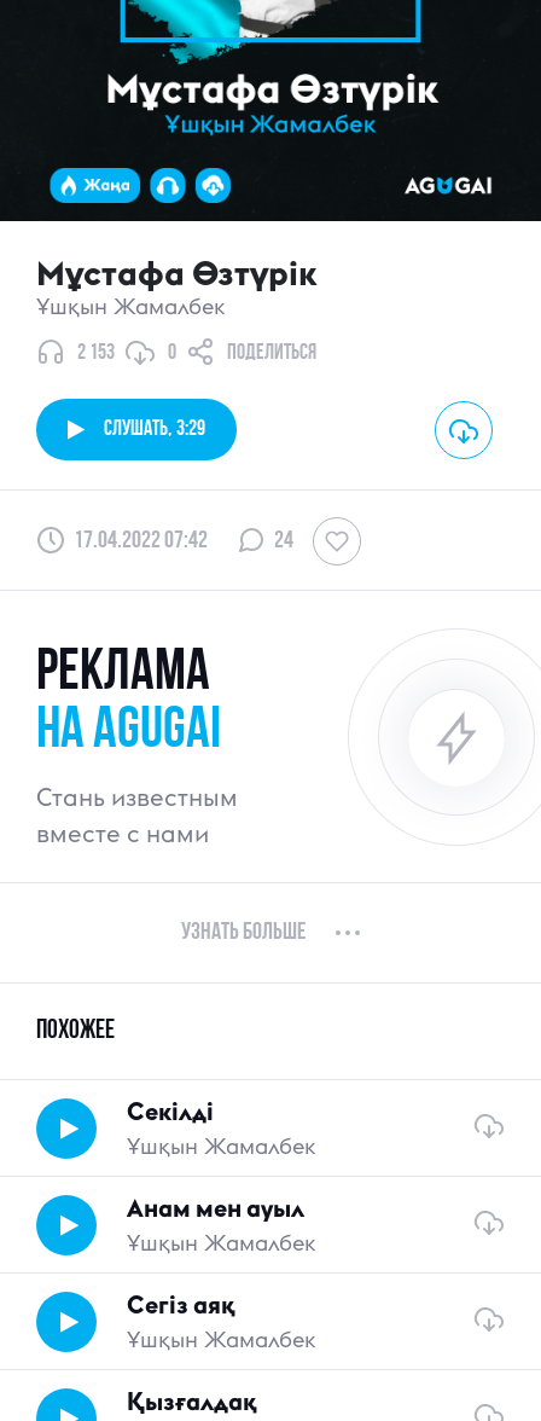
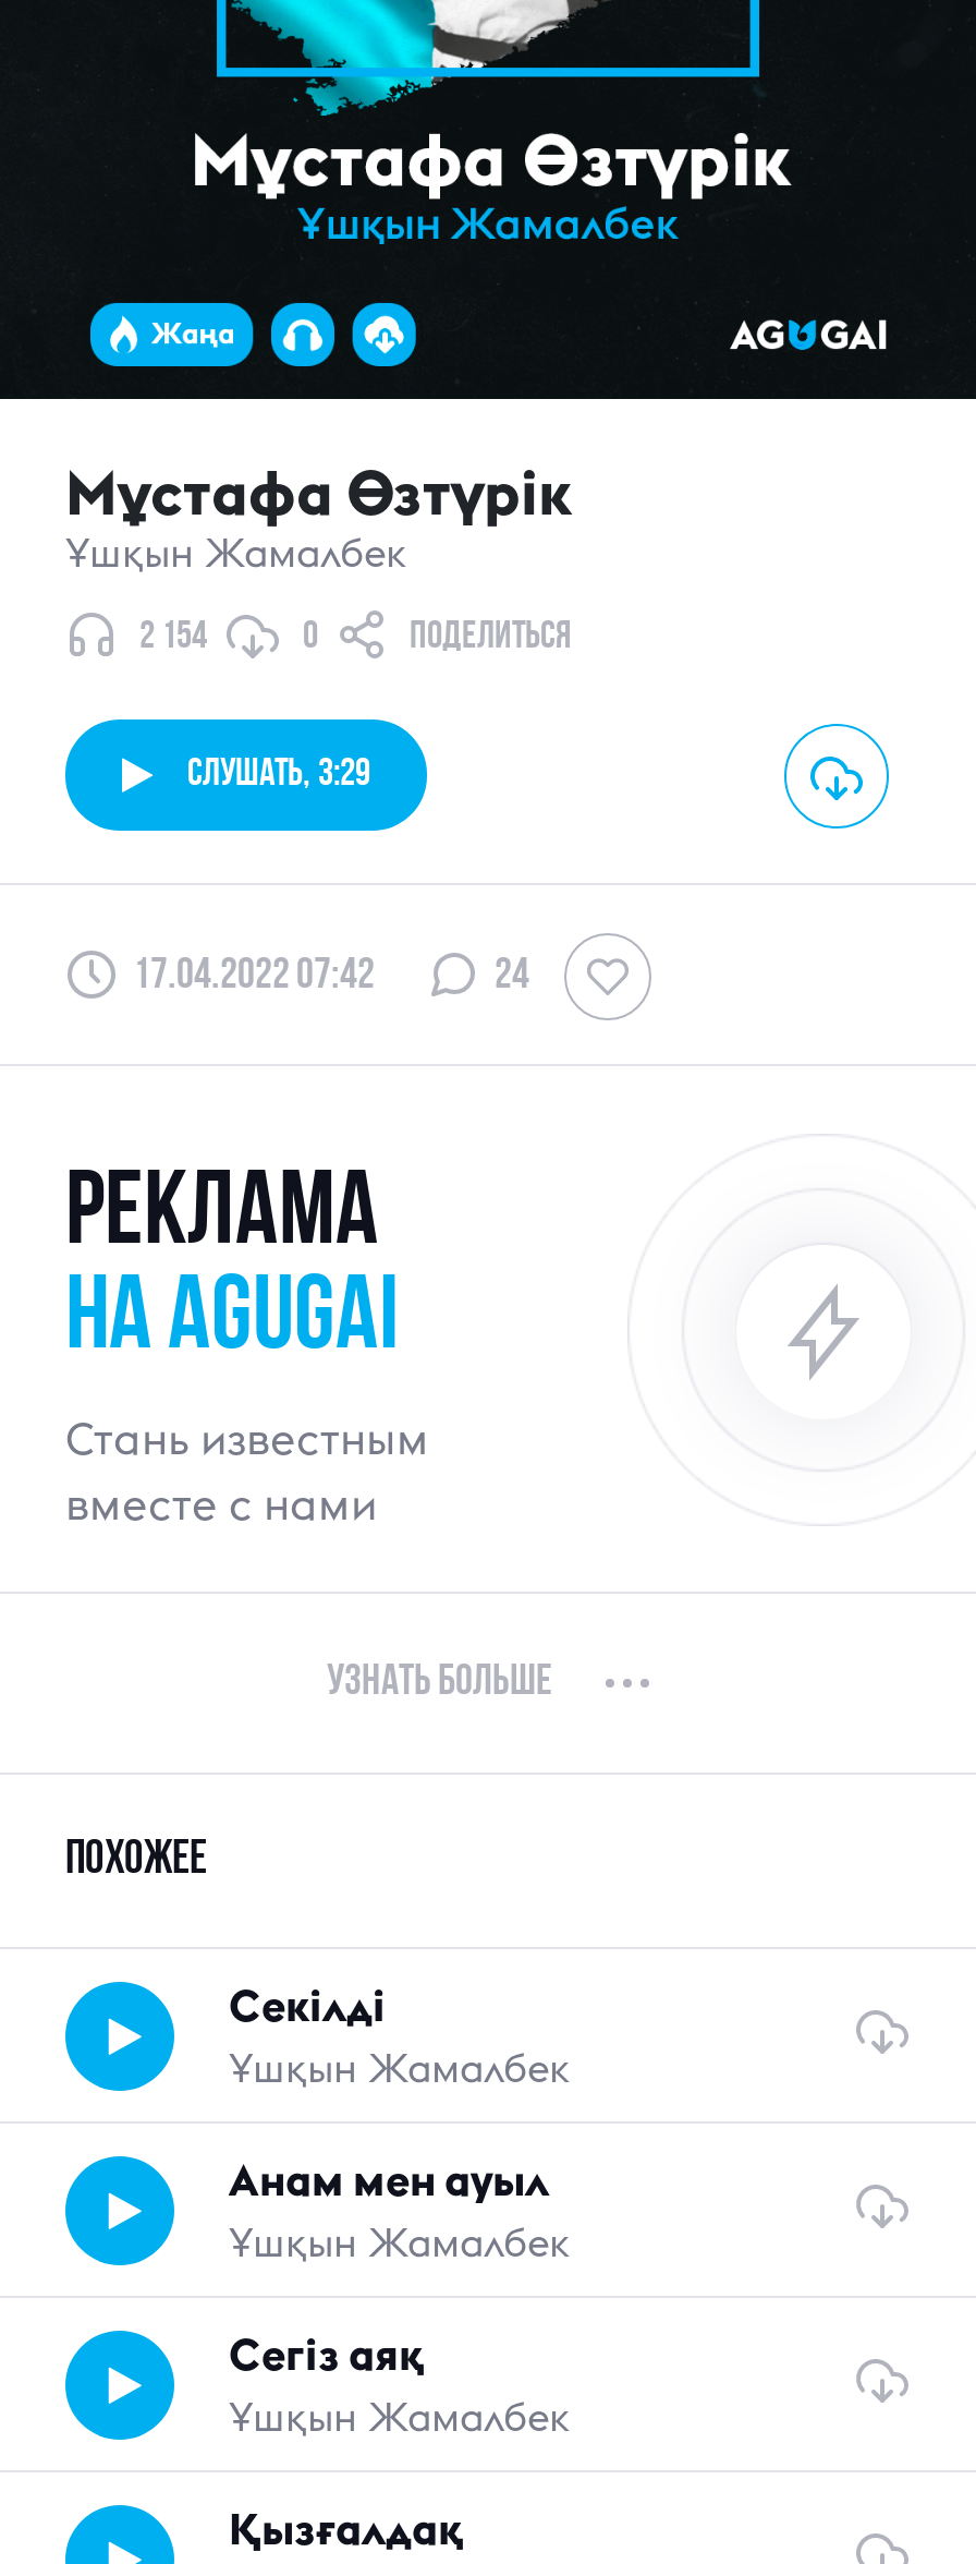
- 2 153
+ 2 154
